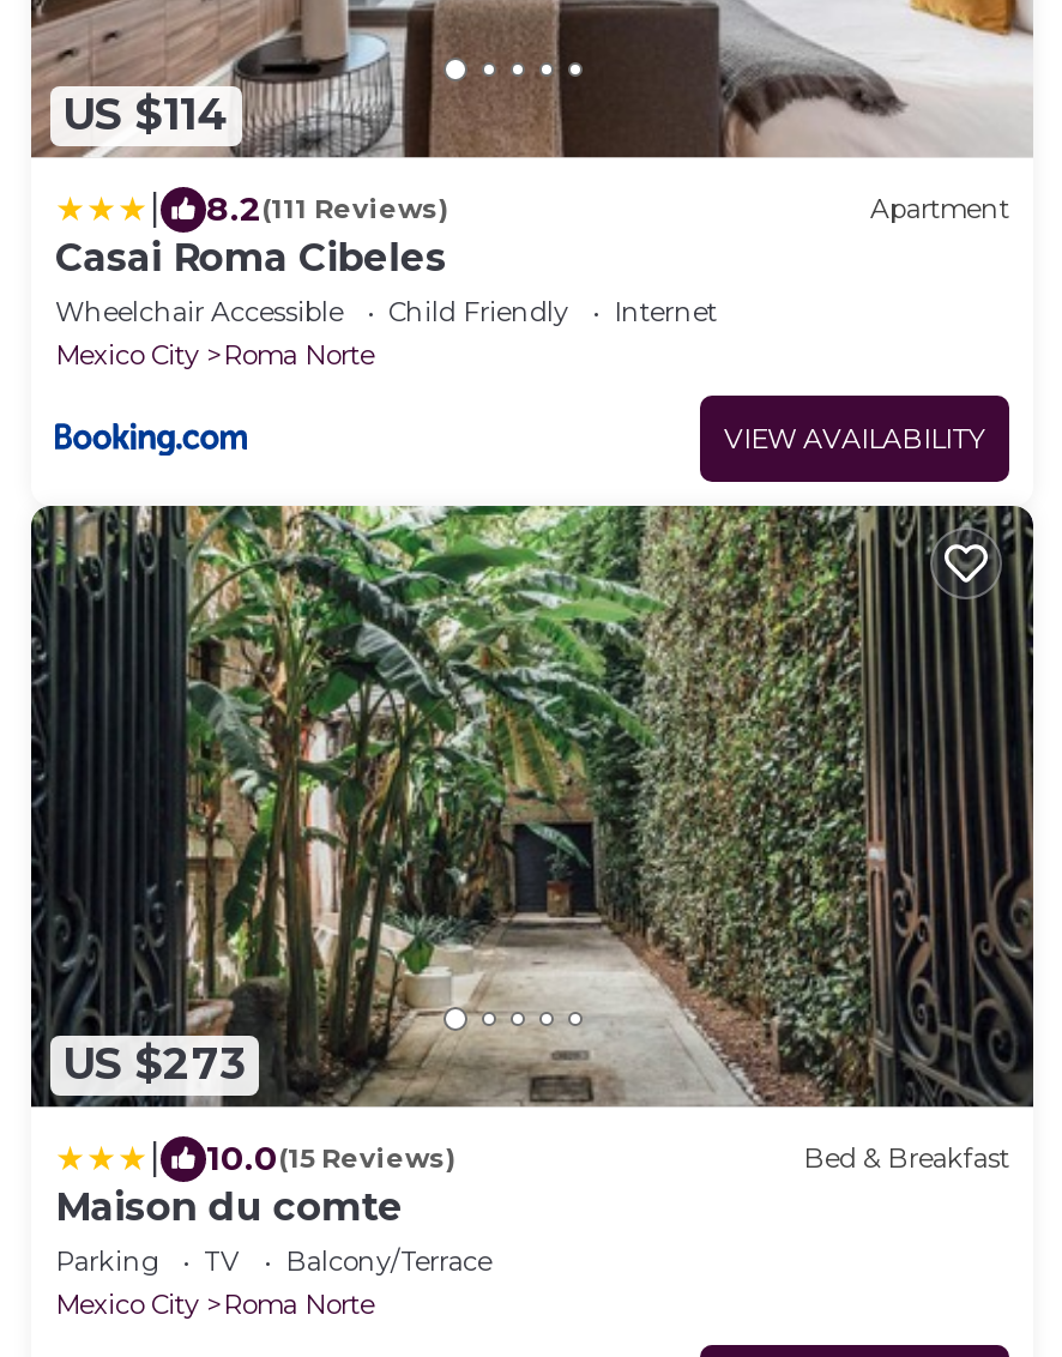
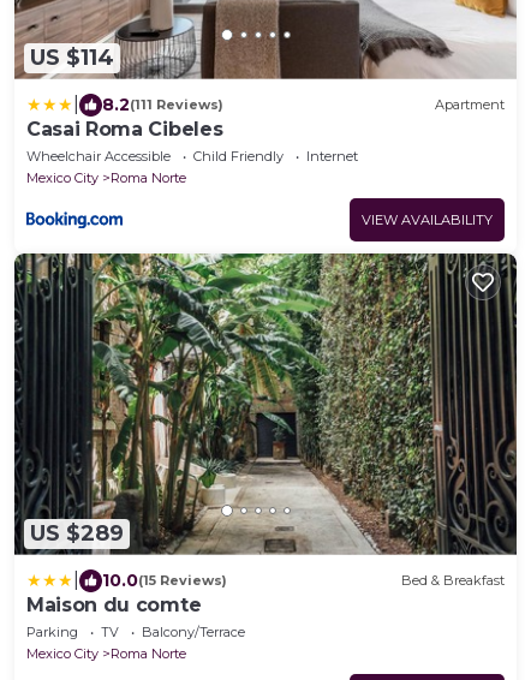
- US $273
+ US $289
